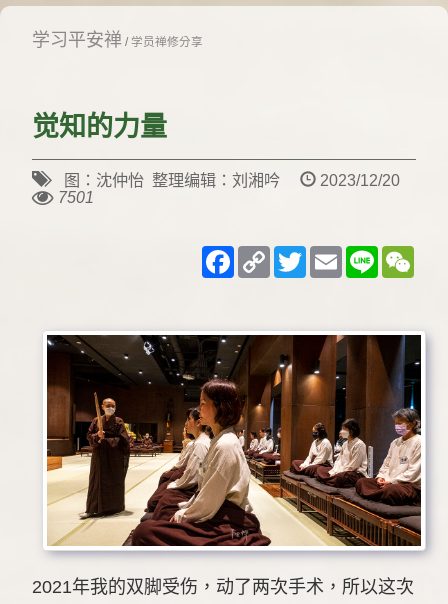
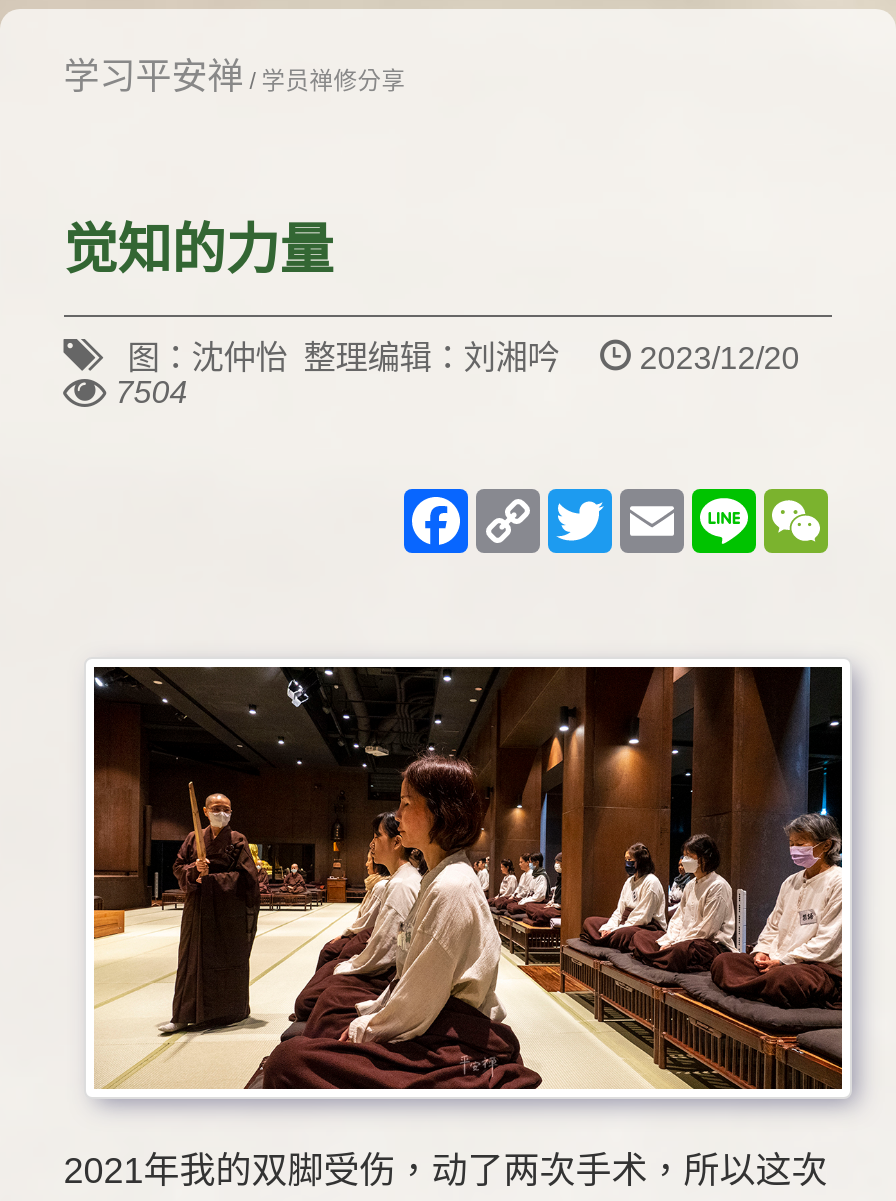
- 7501
+ 7504
